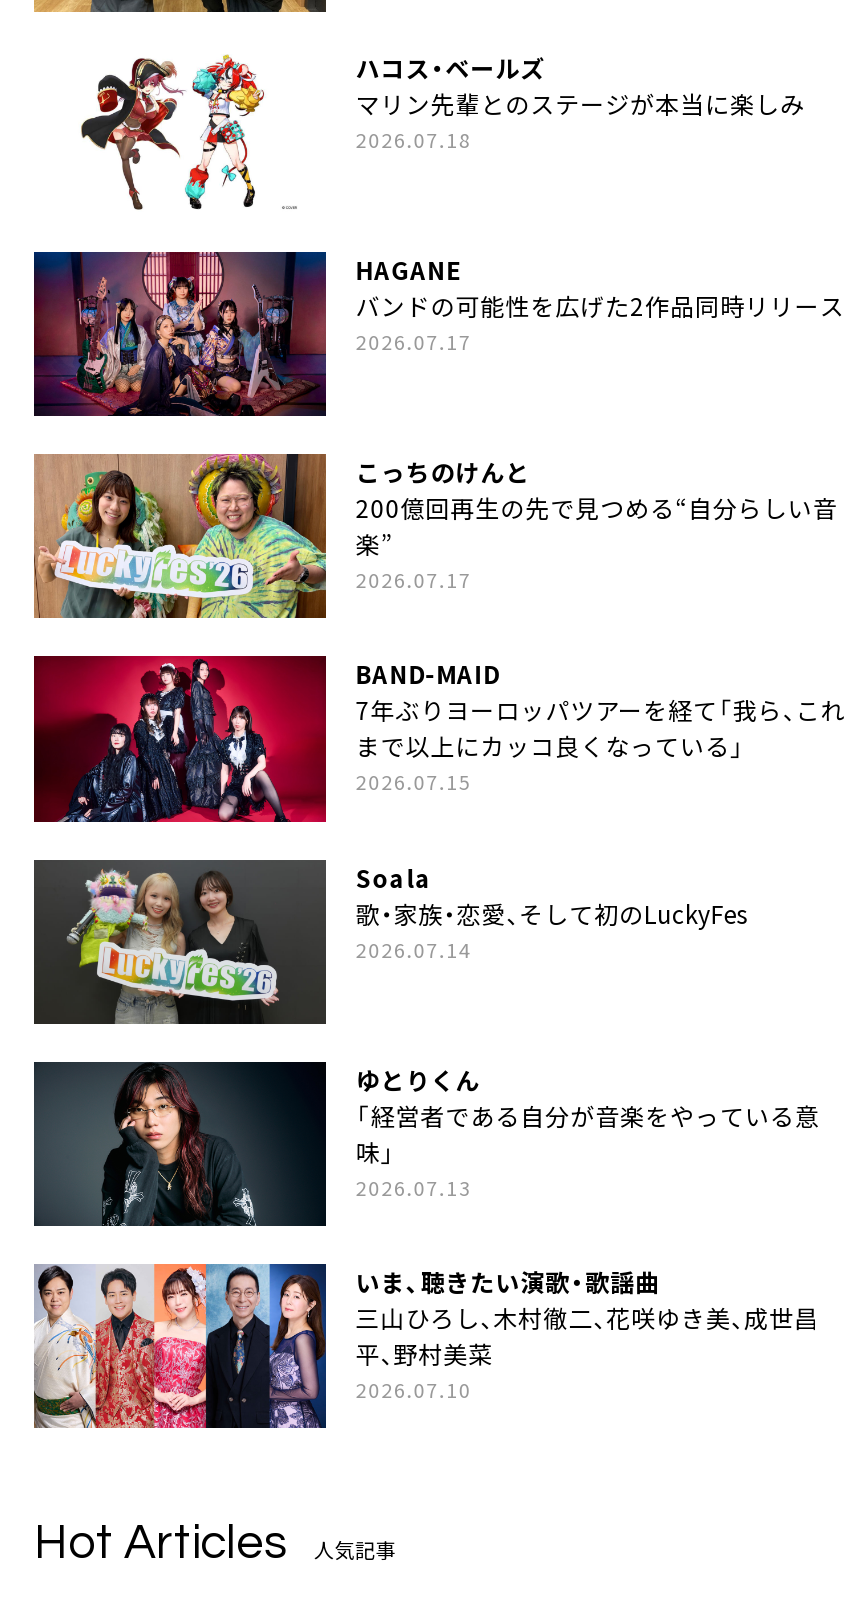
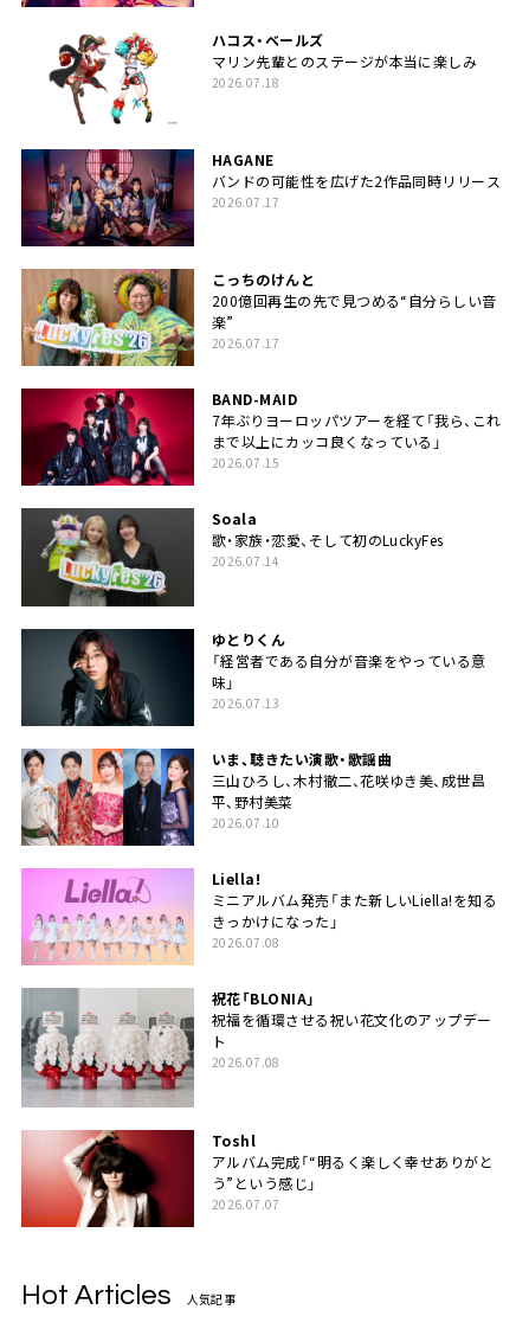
+ [image]
+ Liella!
+ ミニアルバム発売「また新しいLiella!を知る
+ きっかけになった」
+ 2026.07.08
+ 祝花「BLONIA」
+ 祝福を循環させる祝い花文化のアップデー
+ ト
+ 2026.07.08

+ [image]

+ [image]
+ Toshl
+ アルバム完成「“明るく楽しく幸せありがと
+ う”という感じ」
+ 2026.07.07
